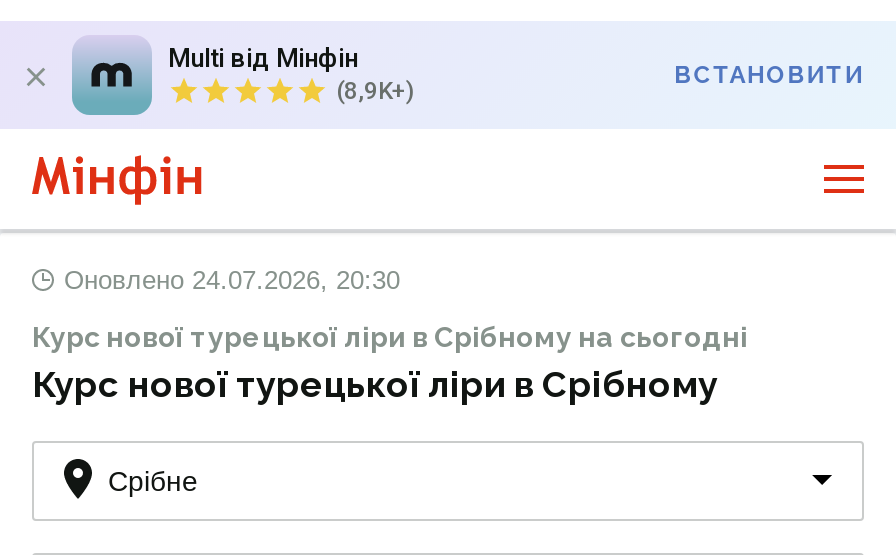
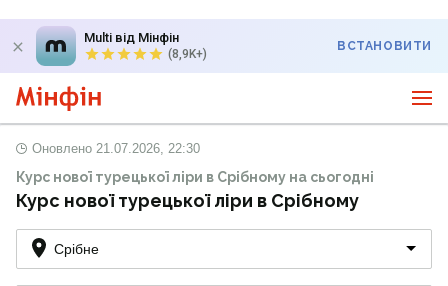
- Оновлено 24.07.2026, 20:30
+ Оновлено 21.07.2026, 22:30
